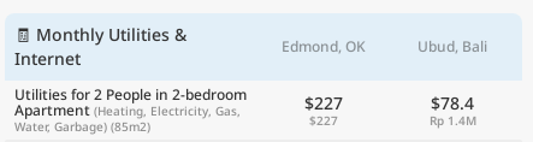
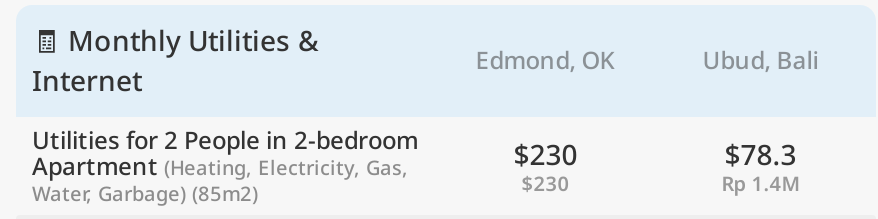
- $227
+ $230

- $78.4
+ $78.3

- $227
+ $230
